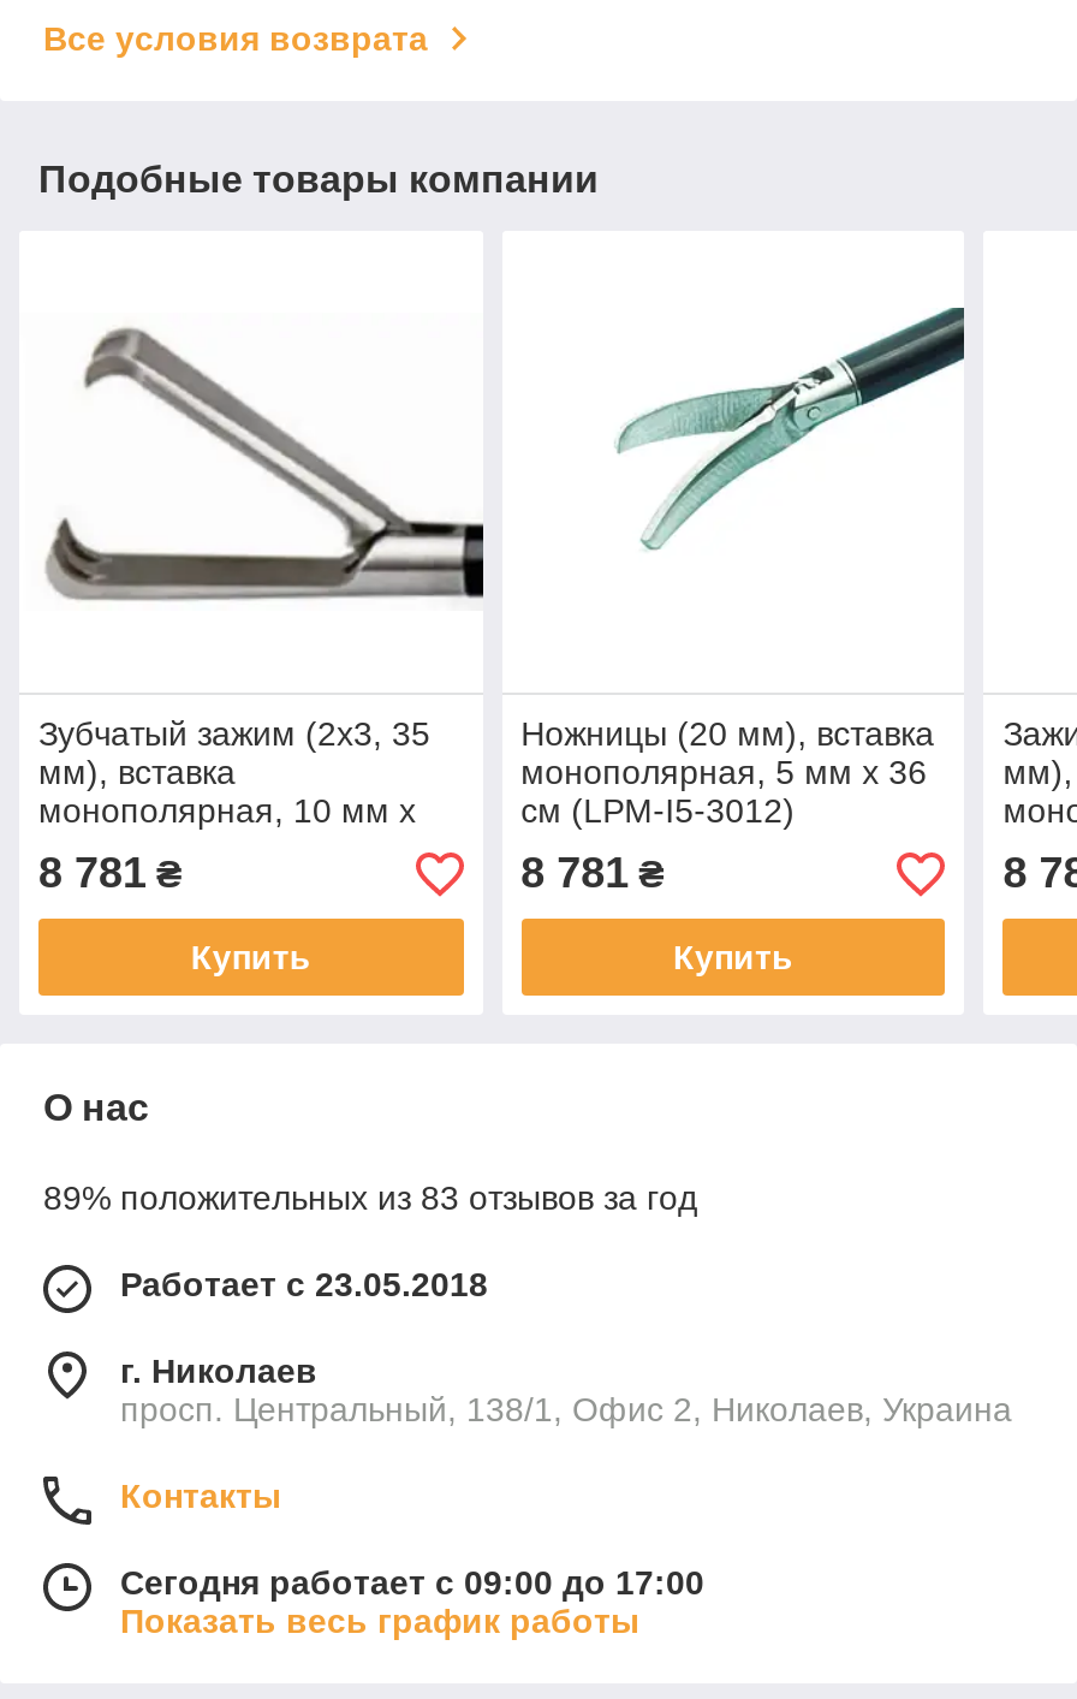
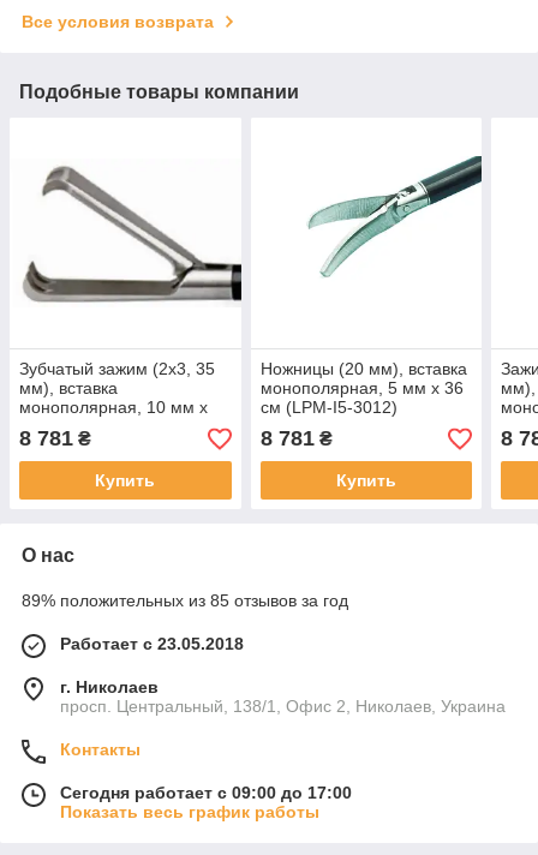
- 89% положительных из 83 отзывов за год
+ 89% положительных из 85 отзывов за год
